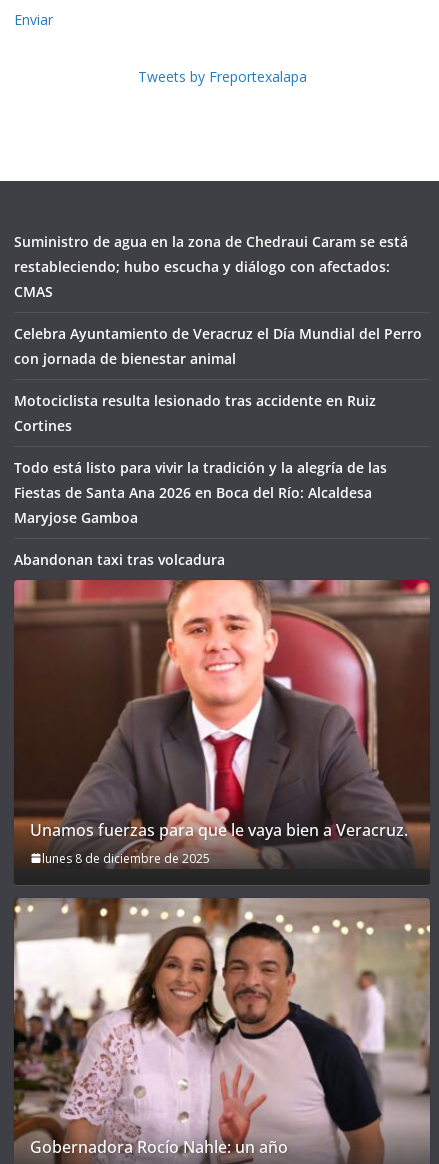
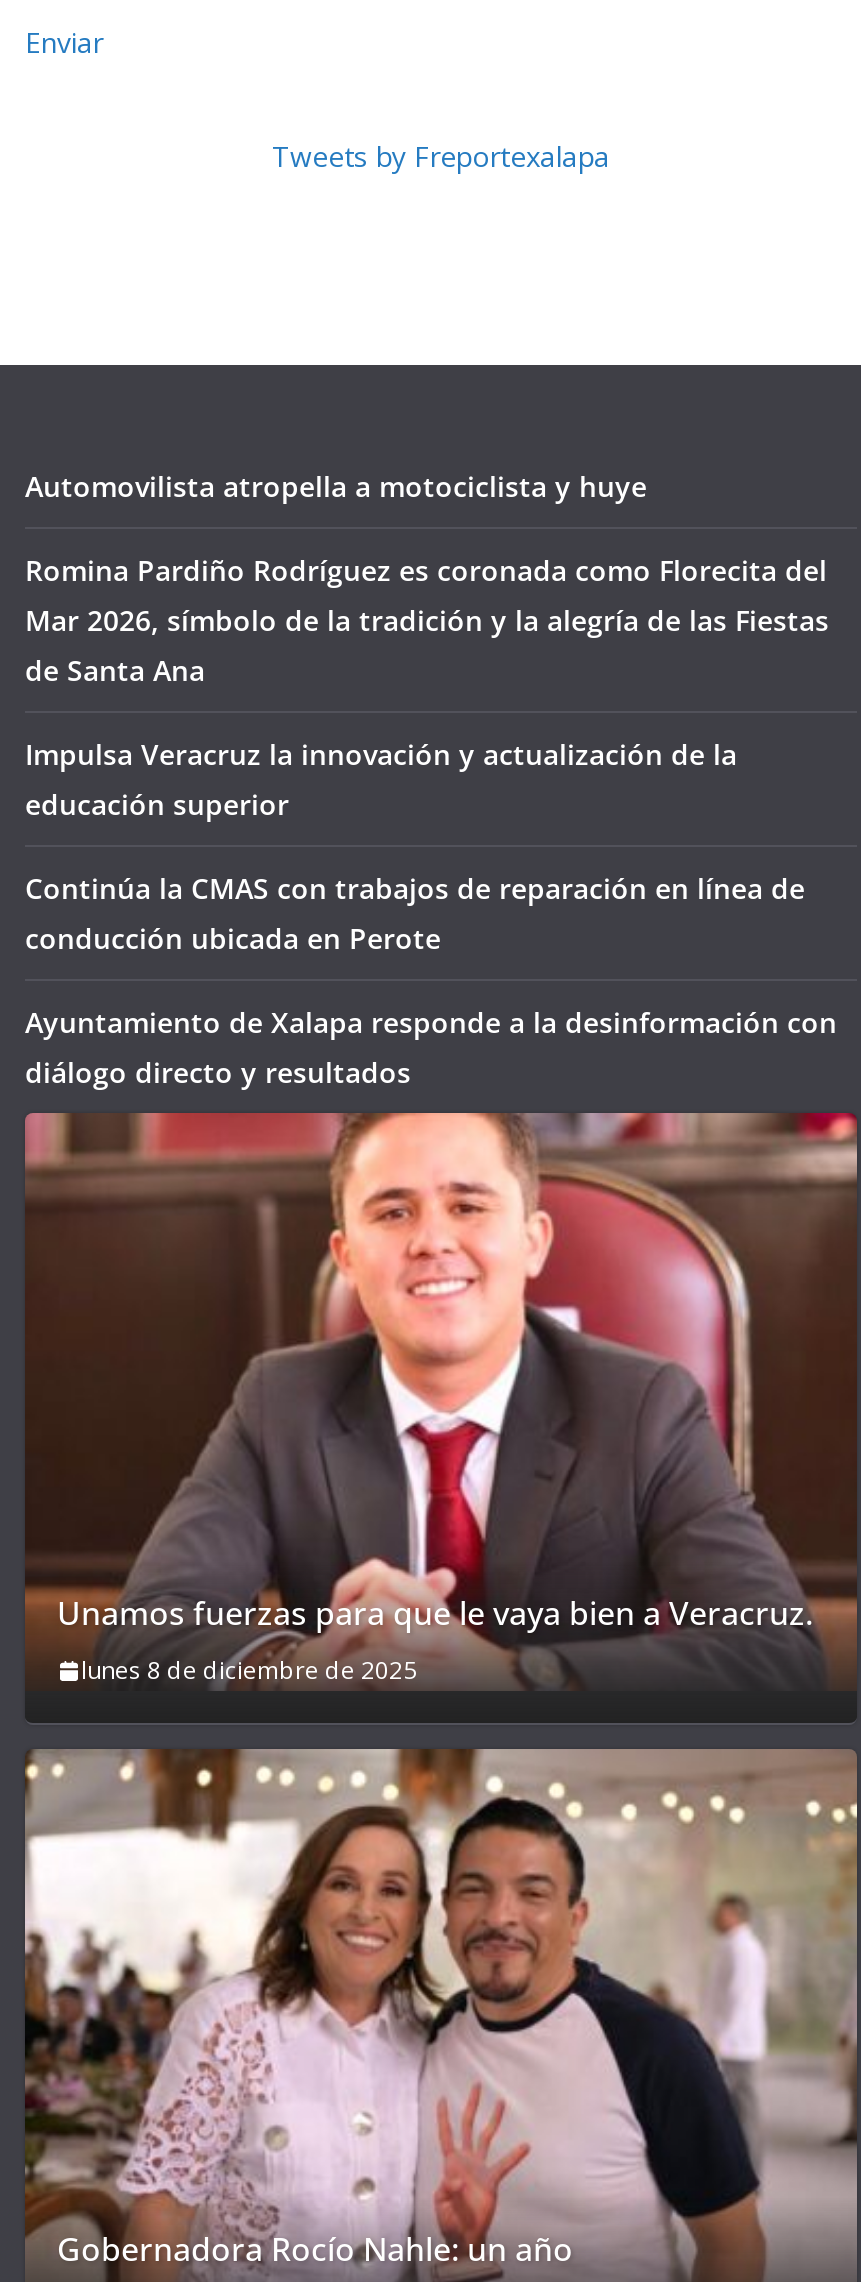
- Suministro de agua en la zona de Chedraui Caram se está
- restableciendo; hubo escucha y diálogo con afectados:
- CMAS
+ Automovilista atropella a motociclista y huye

- Celebra Ayuntamiento de Veracruz el Día Mundial del Perro
- con jornada de bienestar animal
+ Romina Pardiño Rodríguez es coronada como Florecita del
+ Mar 2026, símbolo de la tradición y la alegría de las Fiestas
+ de Santa Ana

- Motociclista resulta lesionado tras accidente en Ruiz
- Cortines
+ Impulsa Veracruz la innovación y actualización de la
+ educación superior

- Todo está listo para vivir la tradición y la alegría de las
- Fiestas de Santa Ana 2026 en Boca del Río: Alcaldesa
- Maryjose Gamboa
+ Continúa la CMAS con trabajos de reparación en línea de
+ conducción ubicada en Perote

- Abandonan taxi tras volcadura
+ Ayuntamiento de Xalapa responde a la desinformación con
+ diálogo directo y resultados
